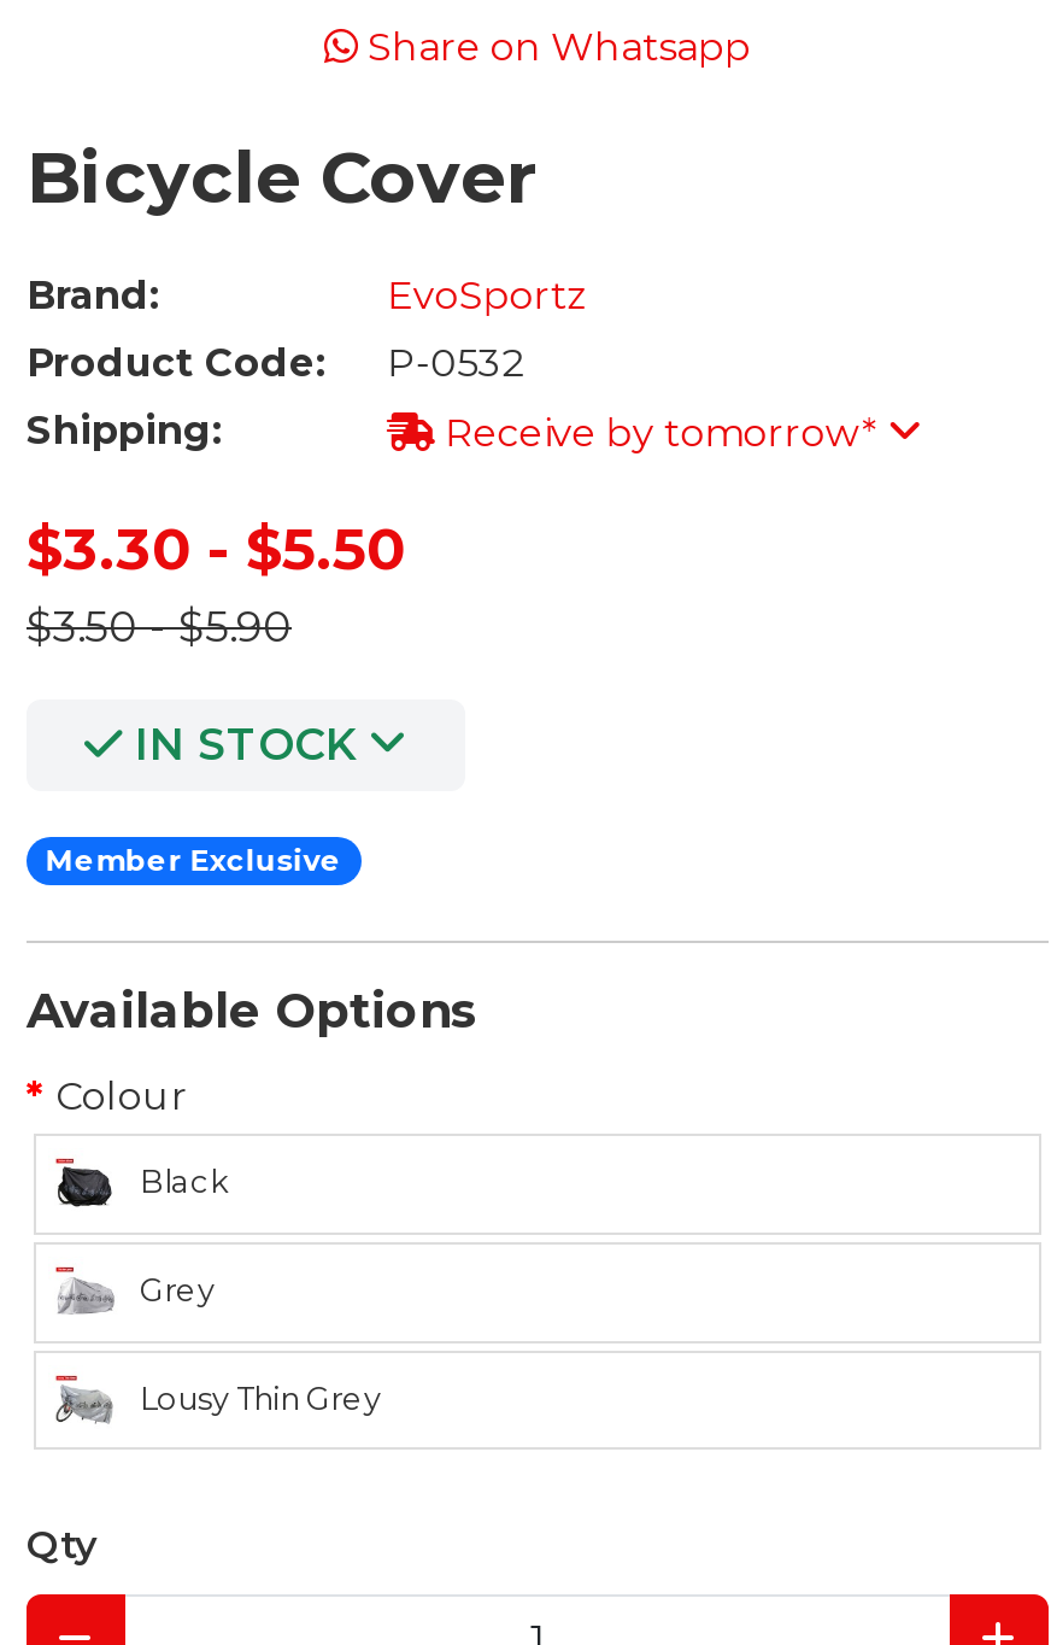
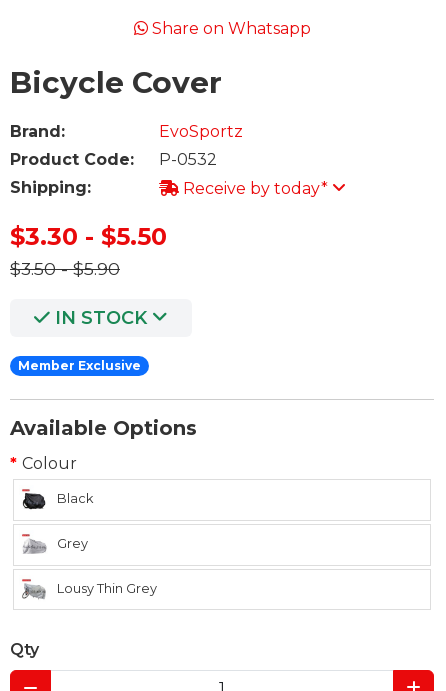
- Receive by tomorrow*
+ Receive by today*
